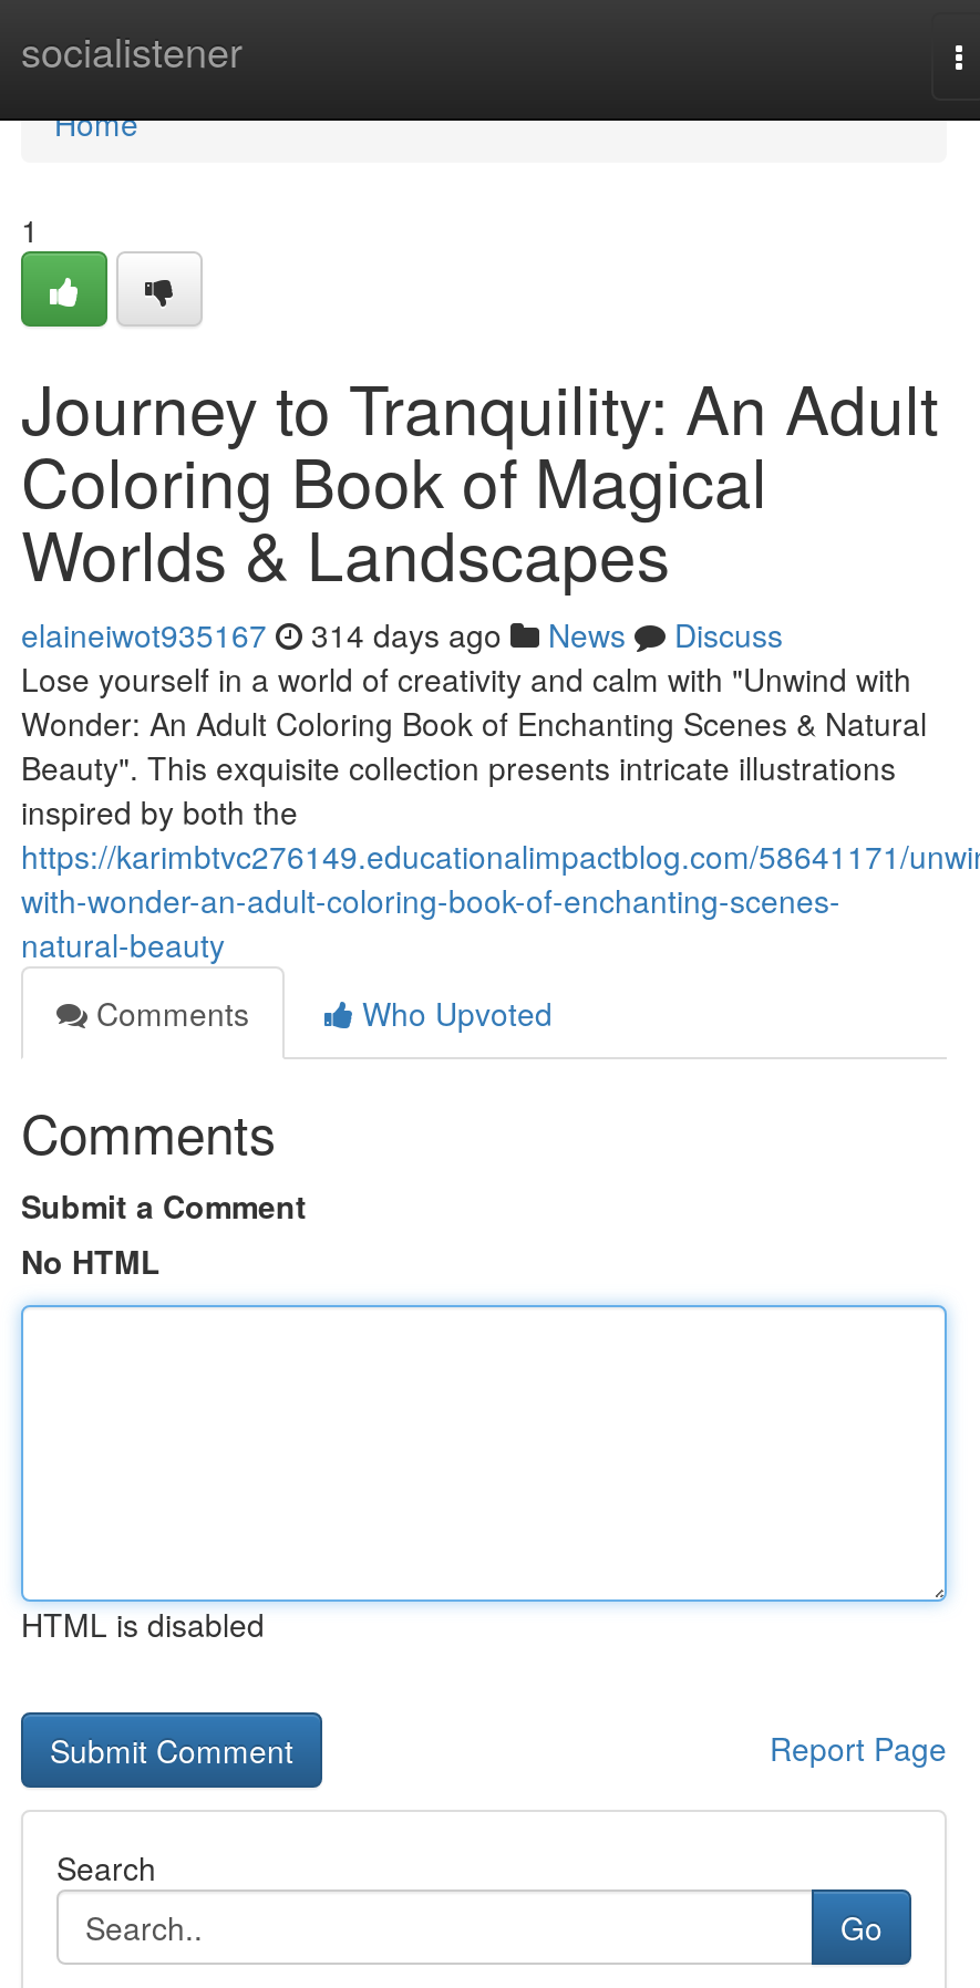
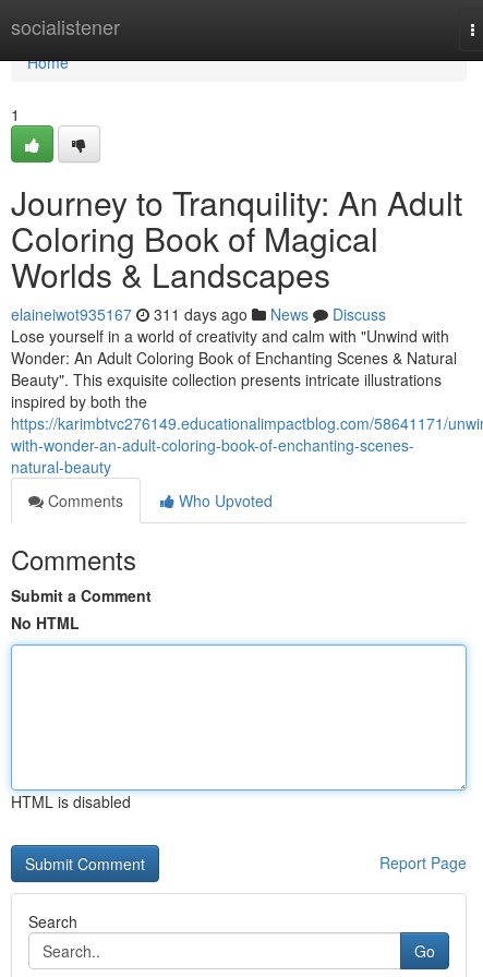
- elaineiwot935167 314 days ago News Discuss
+ elaineiwot935167 311 days ago News Discuss
